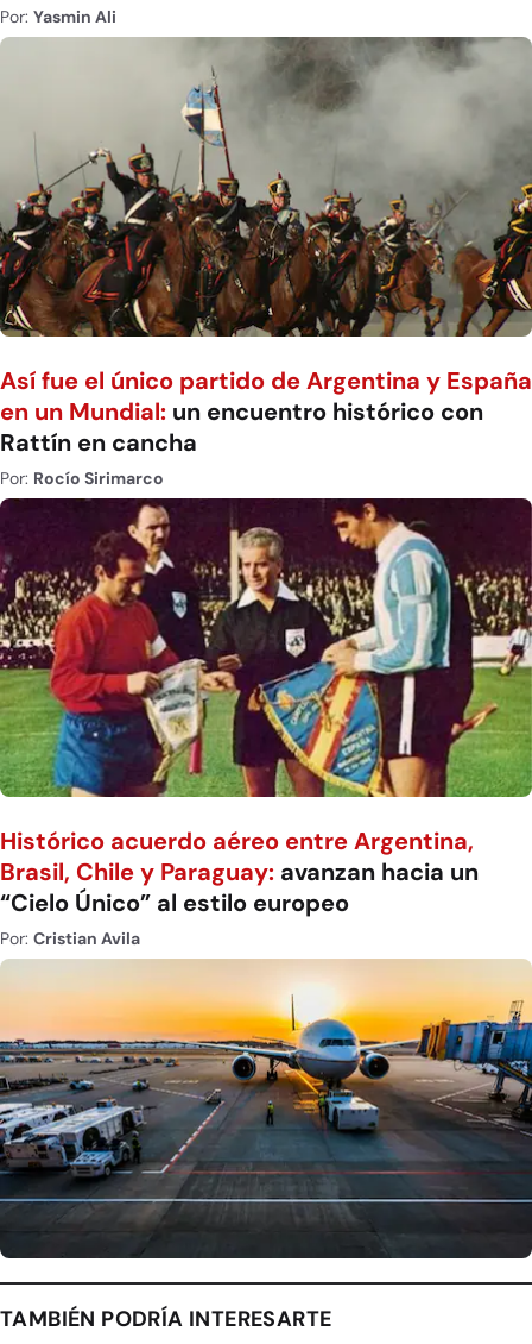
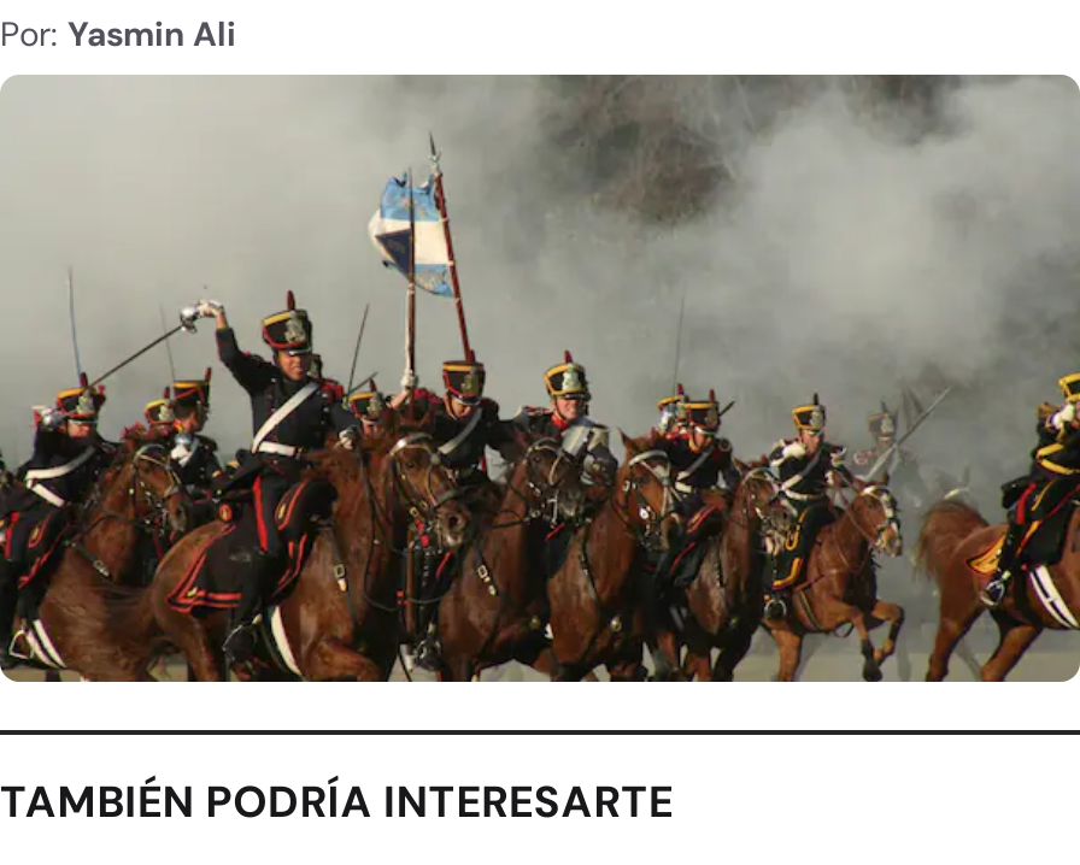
- Así fue el único partido de Argentina y España
- en un Mundial: un encuentro histórico con
- Rattín en cancha
- Por: Rocío Sirimarco

- [image]
- Histórico acuerdo aéreo entre Argentina,
- Brasil, Chile y Paraguay: avanzan hacia un
- “Cielo Único” al estilo europeo
- Por: Cristian Avila

- [image]
